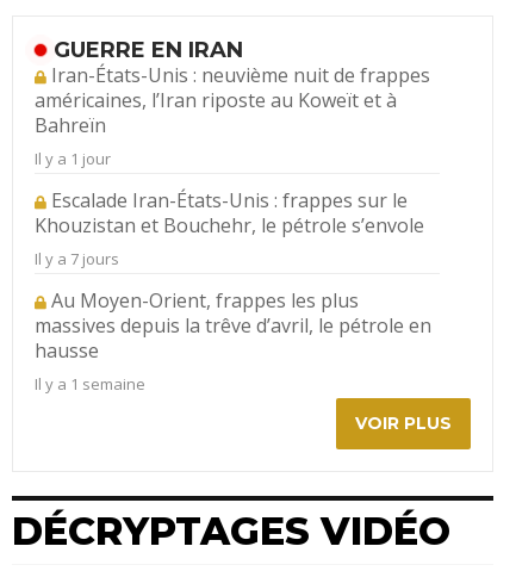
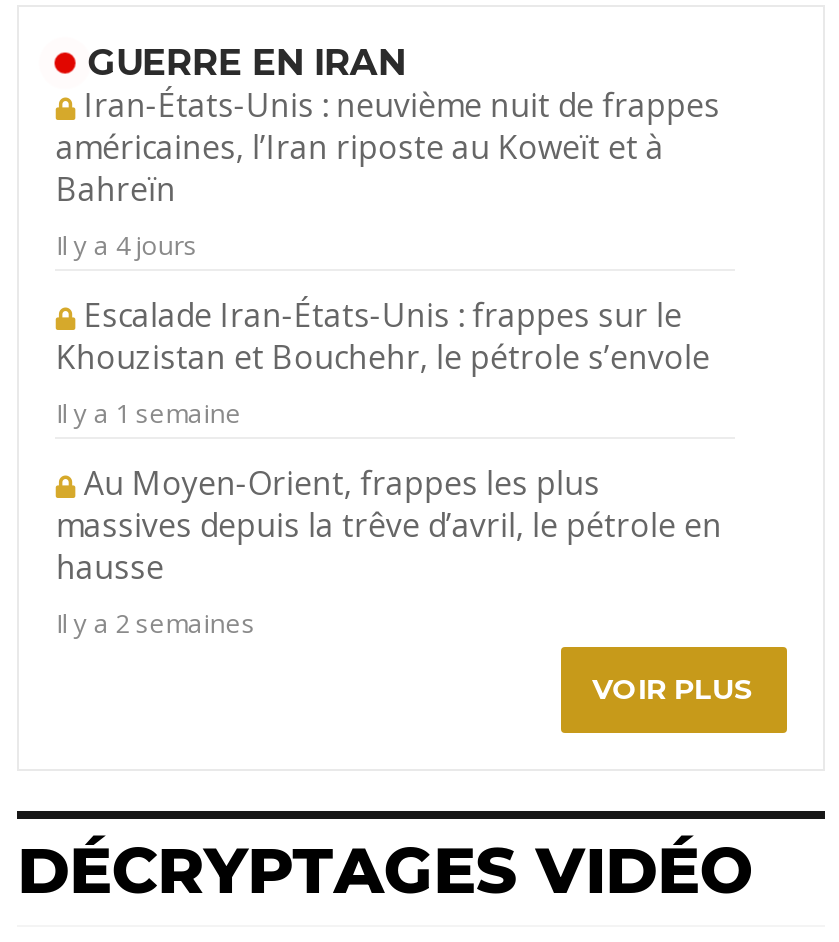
- Il y a 1 jour
+ Il y a 4 jours

- Il y a 7 jours
+ Il y a 1 semaine

- Il y a 1 semaine
+ Il y a 2 semaines
